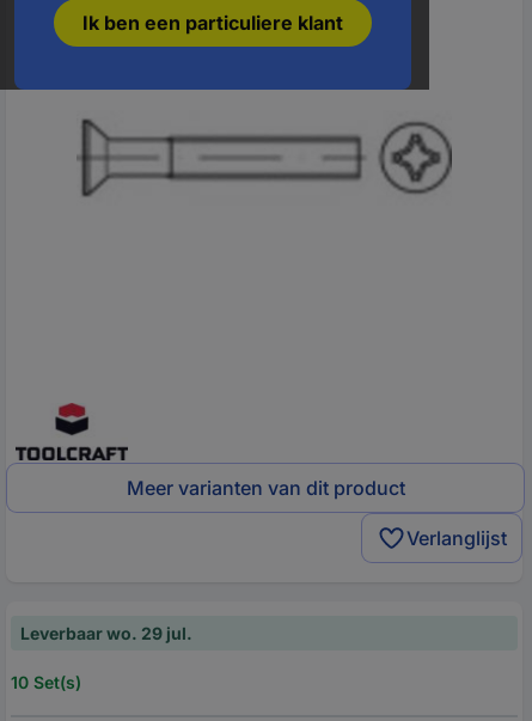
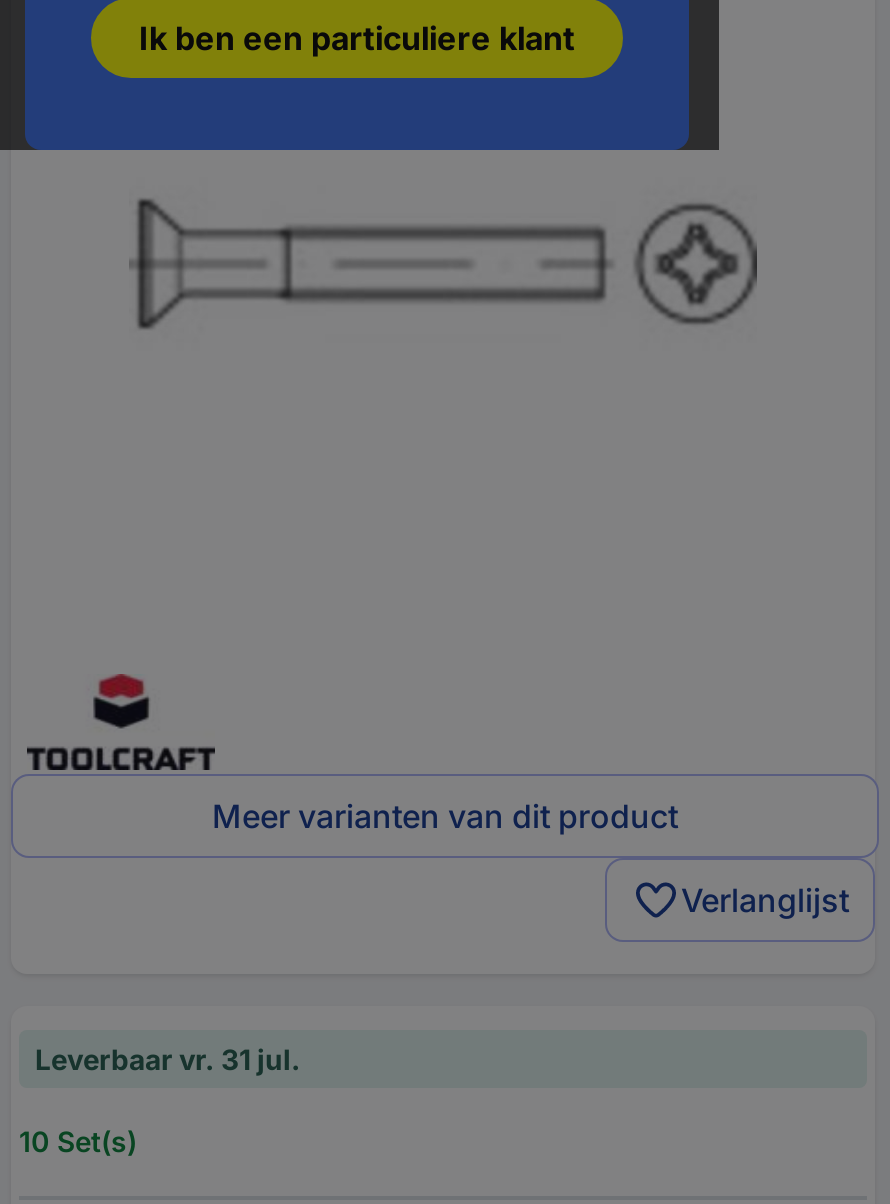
- Leverbaar wo. 29 jul.
+ Leverbaar vr. 31 jul.
